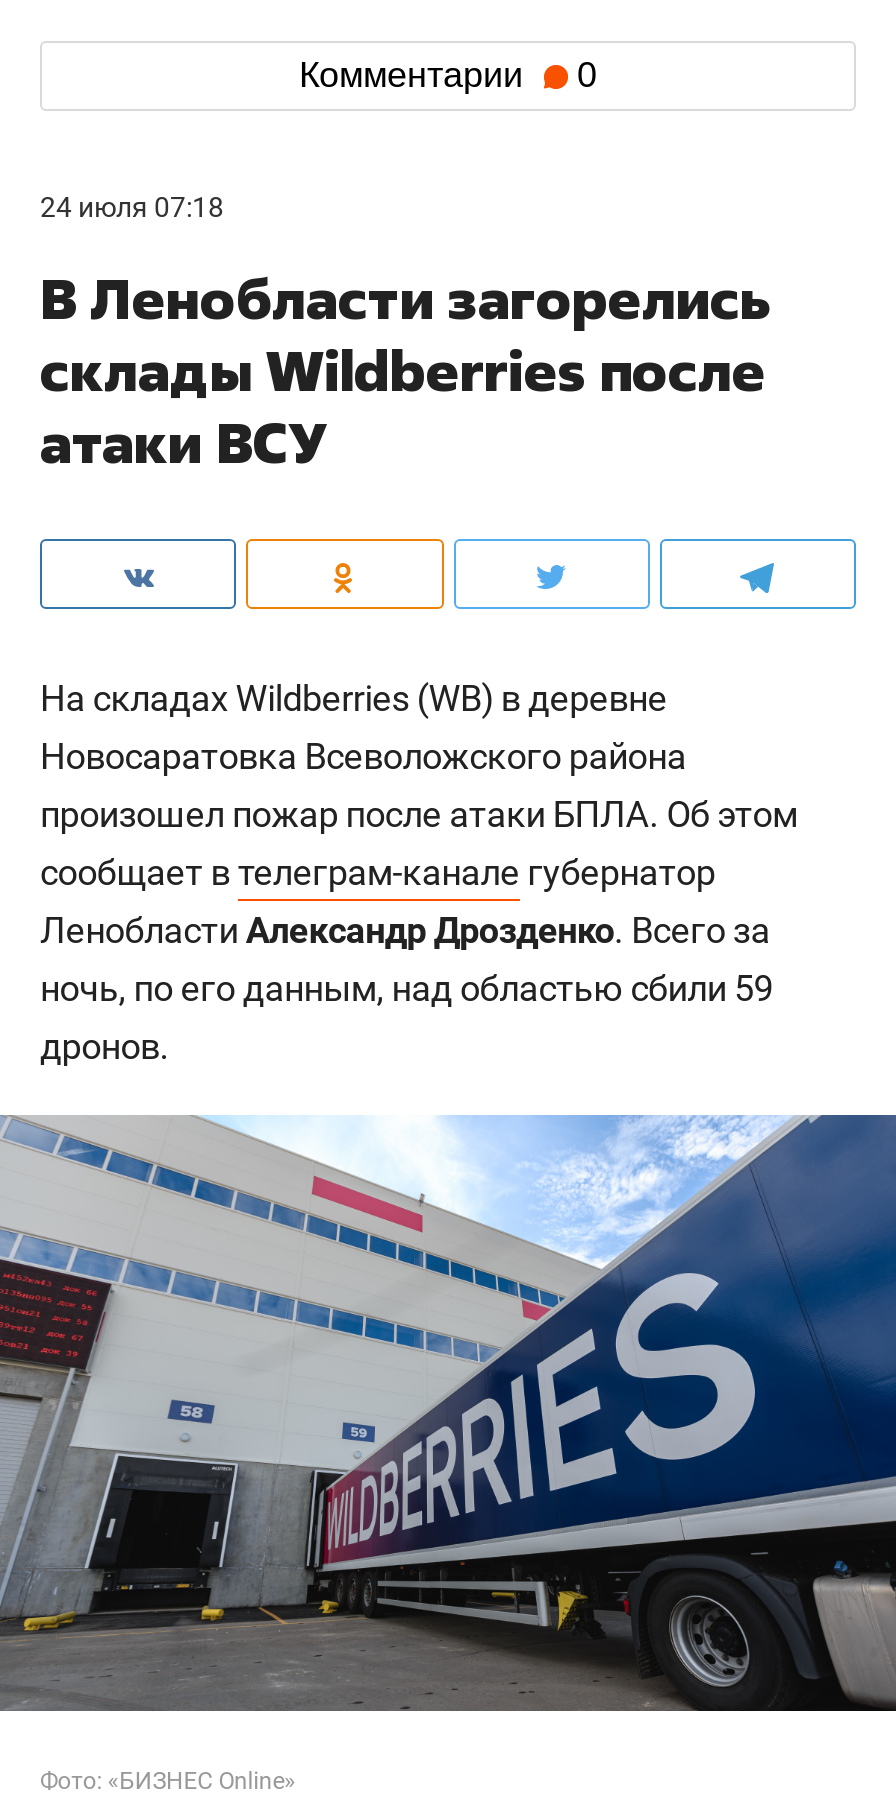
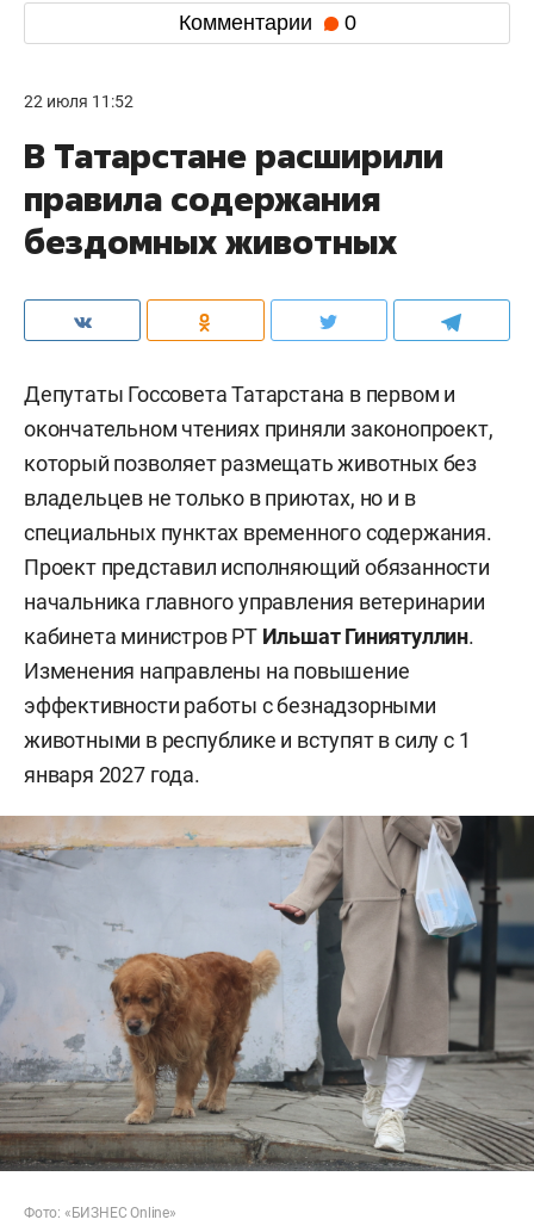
- 24 июля 07:18
+ 22 июля 11:52

- В Ленобласти загорелись
- склады Wildberries после
- атаки ВСУ
+ В Татарстане расширили
+ правила содержания
+ бездомных животных

- На складах Wildberries (WB) в деревне
- Новосаратовка Всеволожского района
- произошел пожар после атаки БПЛА. Об этом
- сообщает в телеграм-канале губернатор
- Ленобласти Александр Дрозденко. Всего за
- ночь, по его данным, над областью сбили 59
- дронов.
+ Депутаты Госсовета Татарстана в первом и
+ окончательном чтениях приняли законопроект,
+ который позволяет размещать животных без
+ владельцев не только в приютах, но и в
+ специальных пунктах временного содержания.
+ Проект представил исполняющий обязанности
+ начальника главного управления ветеринарии
+ кабинета министров РТ Ильшат Гиниятуллин.
+ Изменения направлены на повышение
+ эффективности работы с безнадзорными
+ животными в республике и вступят в силу с 1
+ января 2027 года.

- [image]
+ [image]
